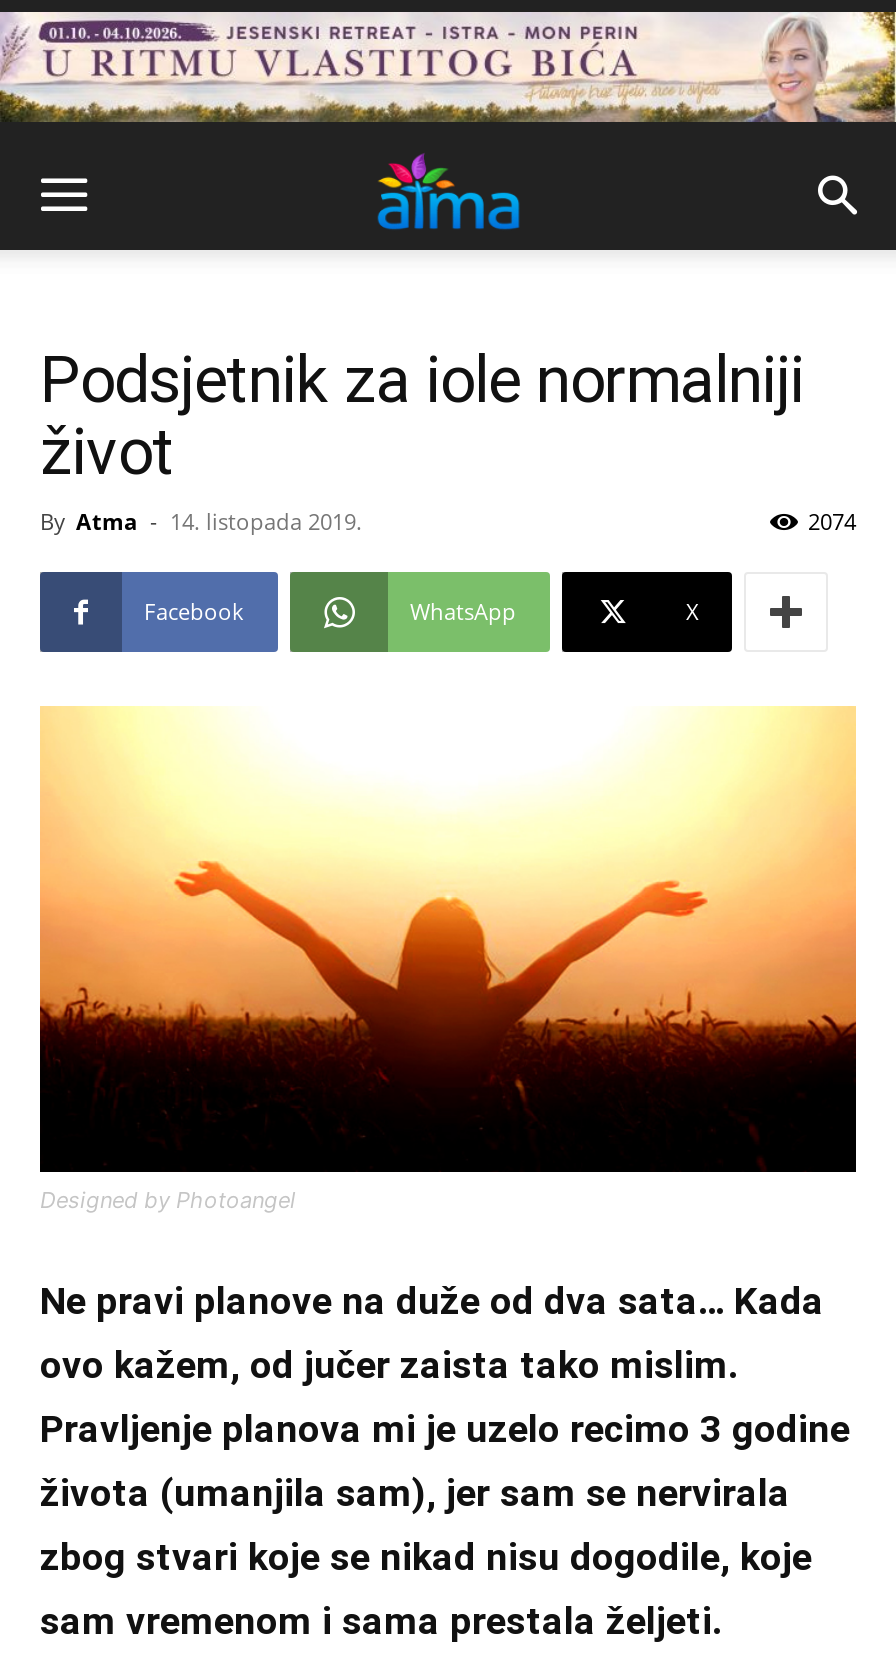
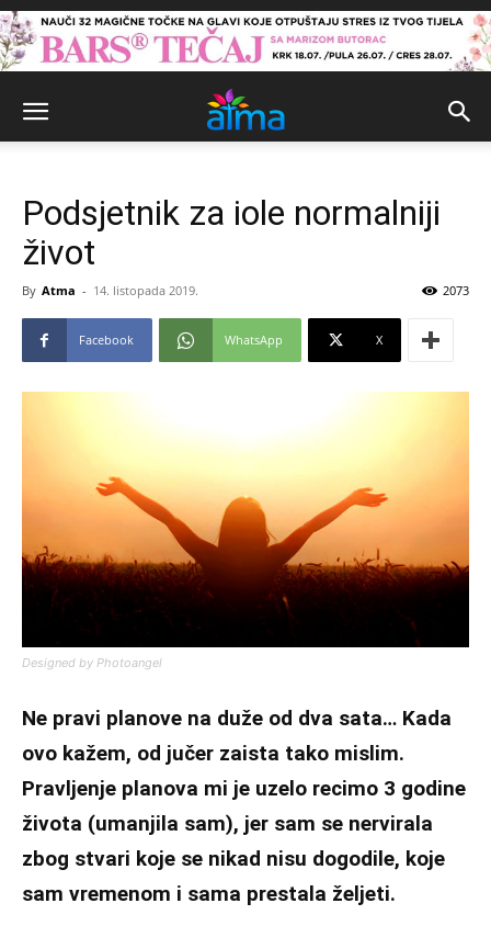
- [image]
+ [image]

- 2074
+ 2073
